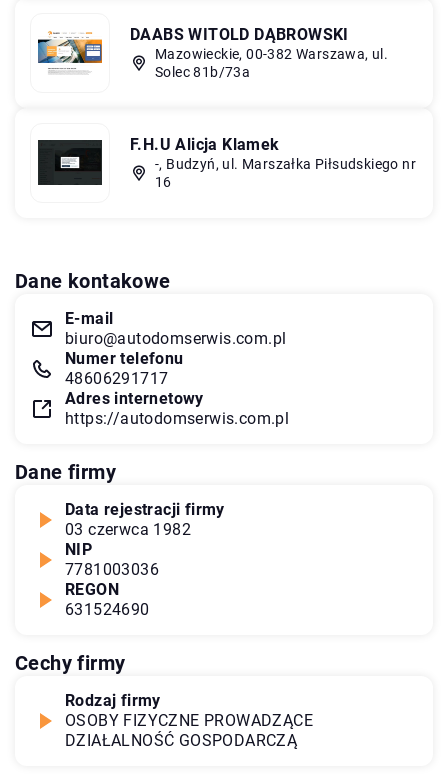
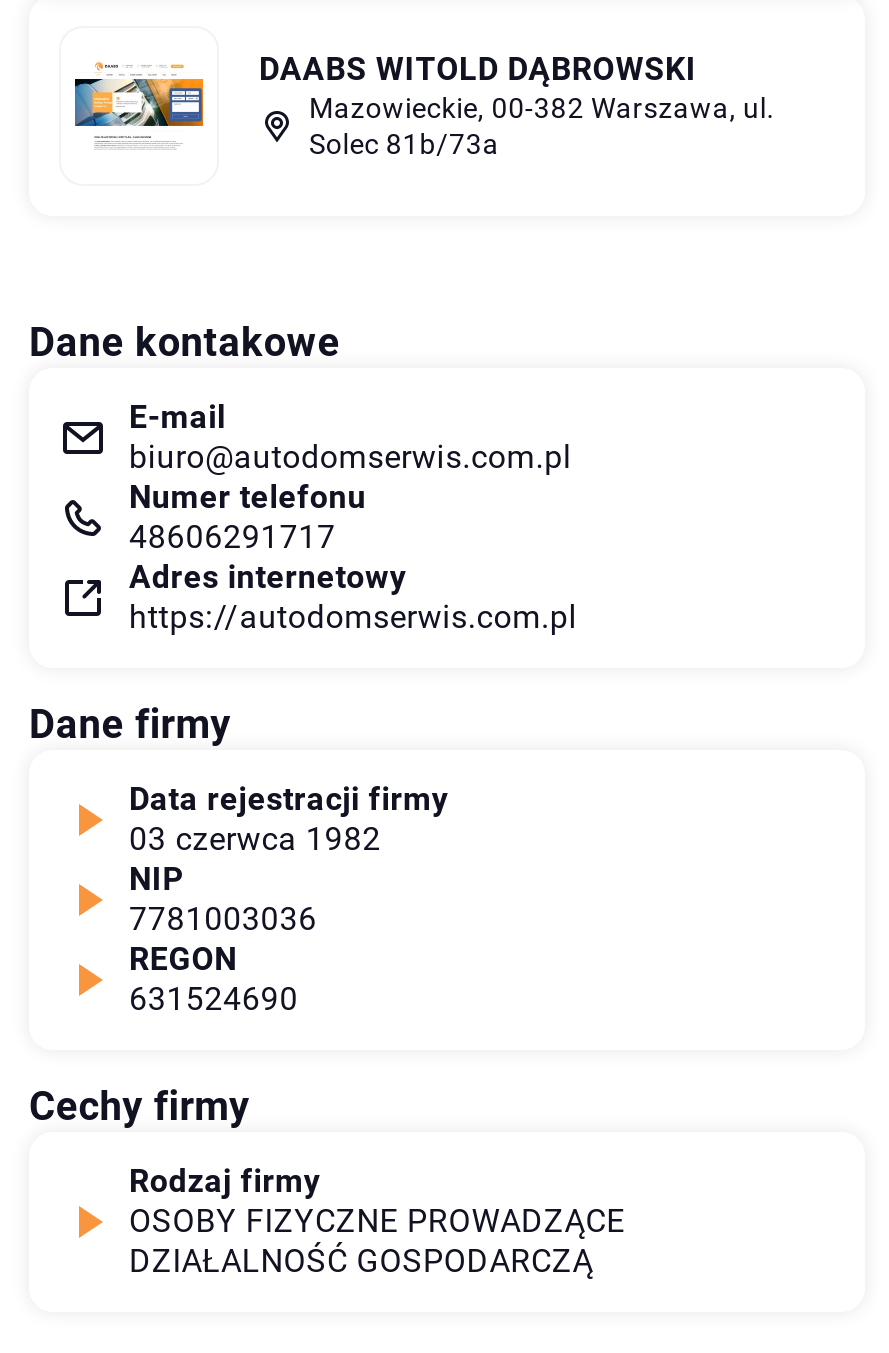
- [image]
- F.H.U Alicja Klamek
- -, Budzyń, ul. Marszałka Piłsudskiego nr
- 16
